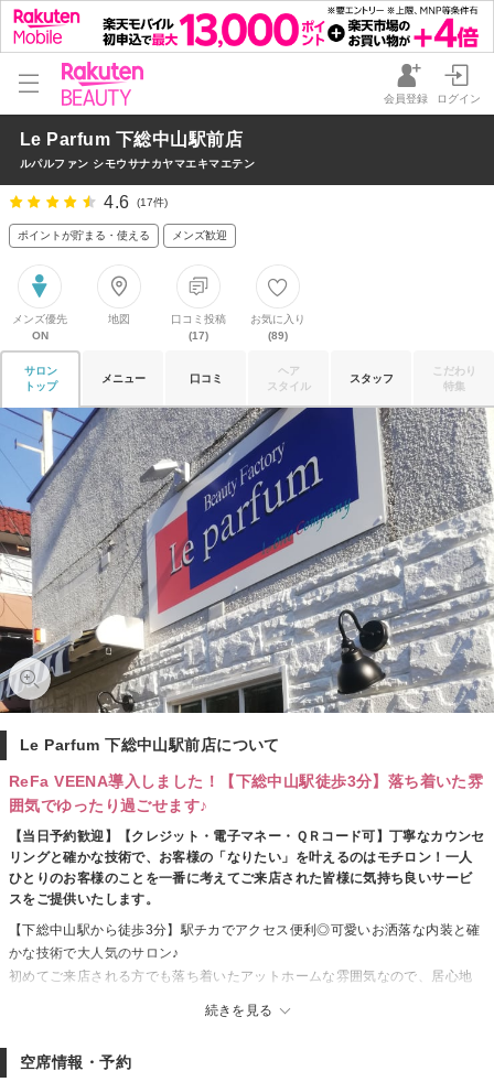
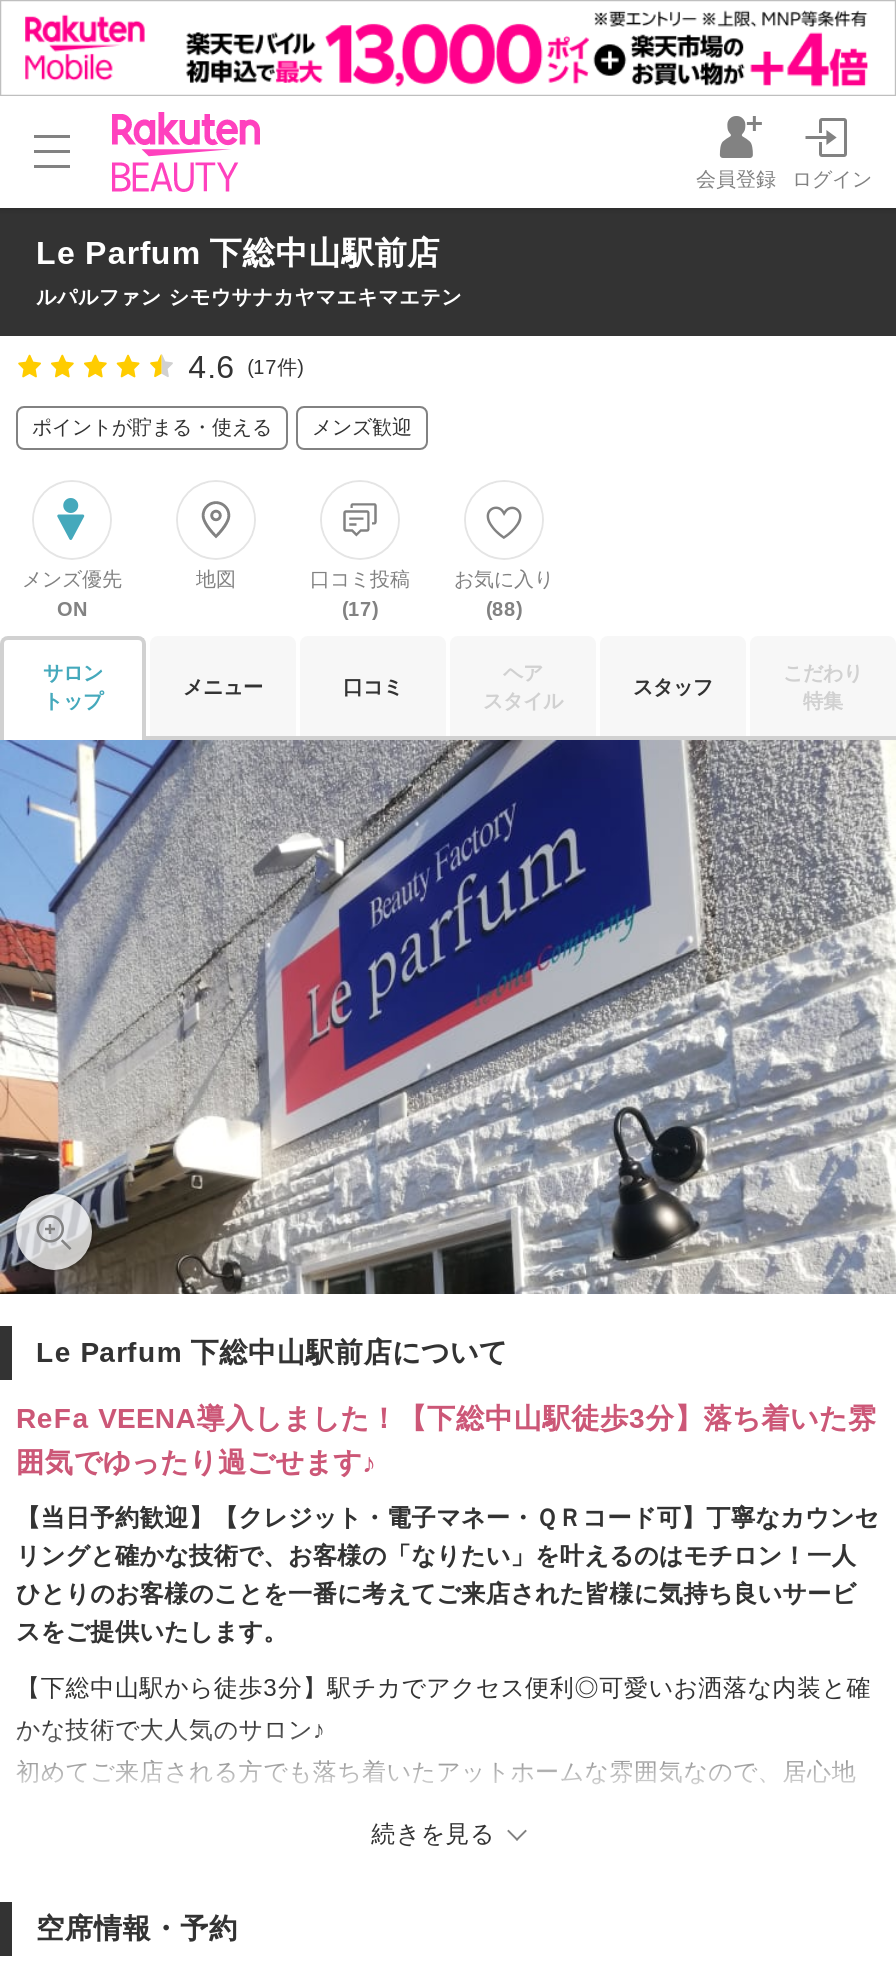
- (89)
+ (88)
